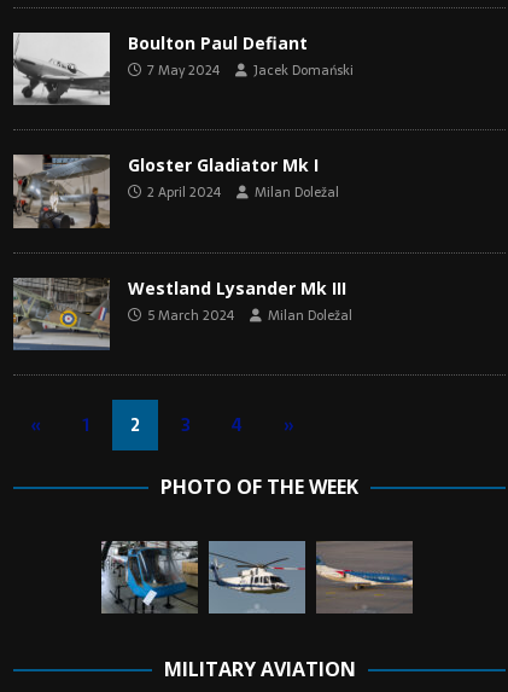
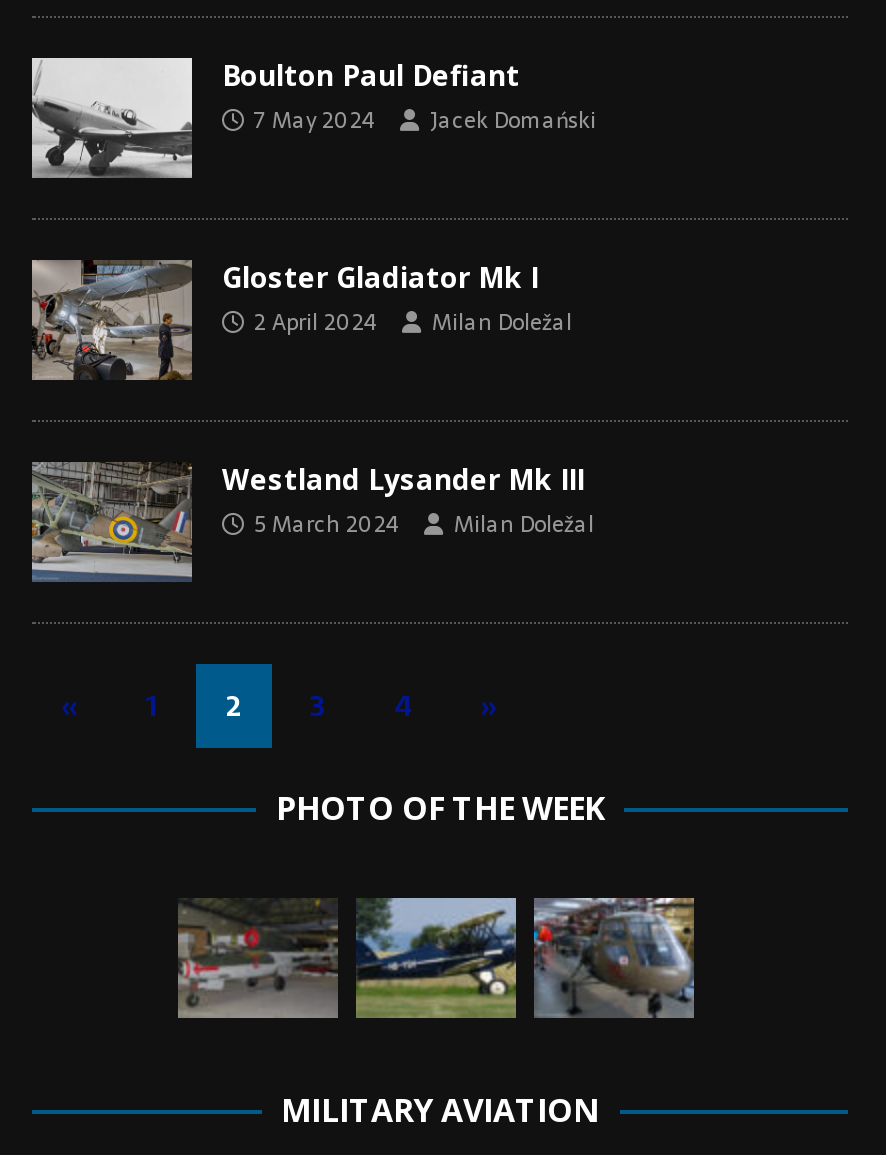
- [image]
+ [image]

- [image]
+ [image]

- [image]
+ [image]
